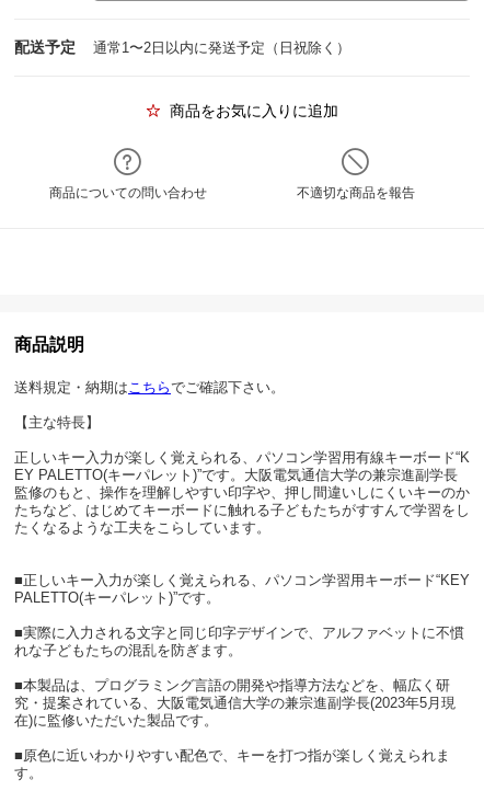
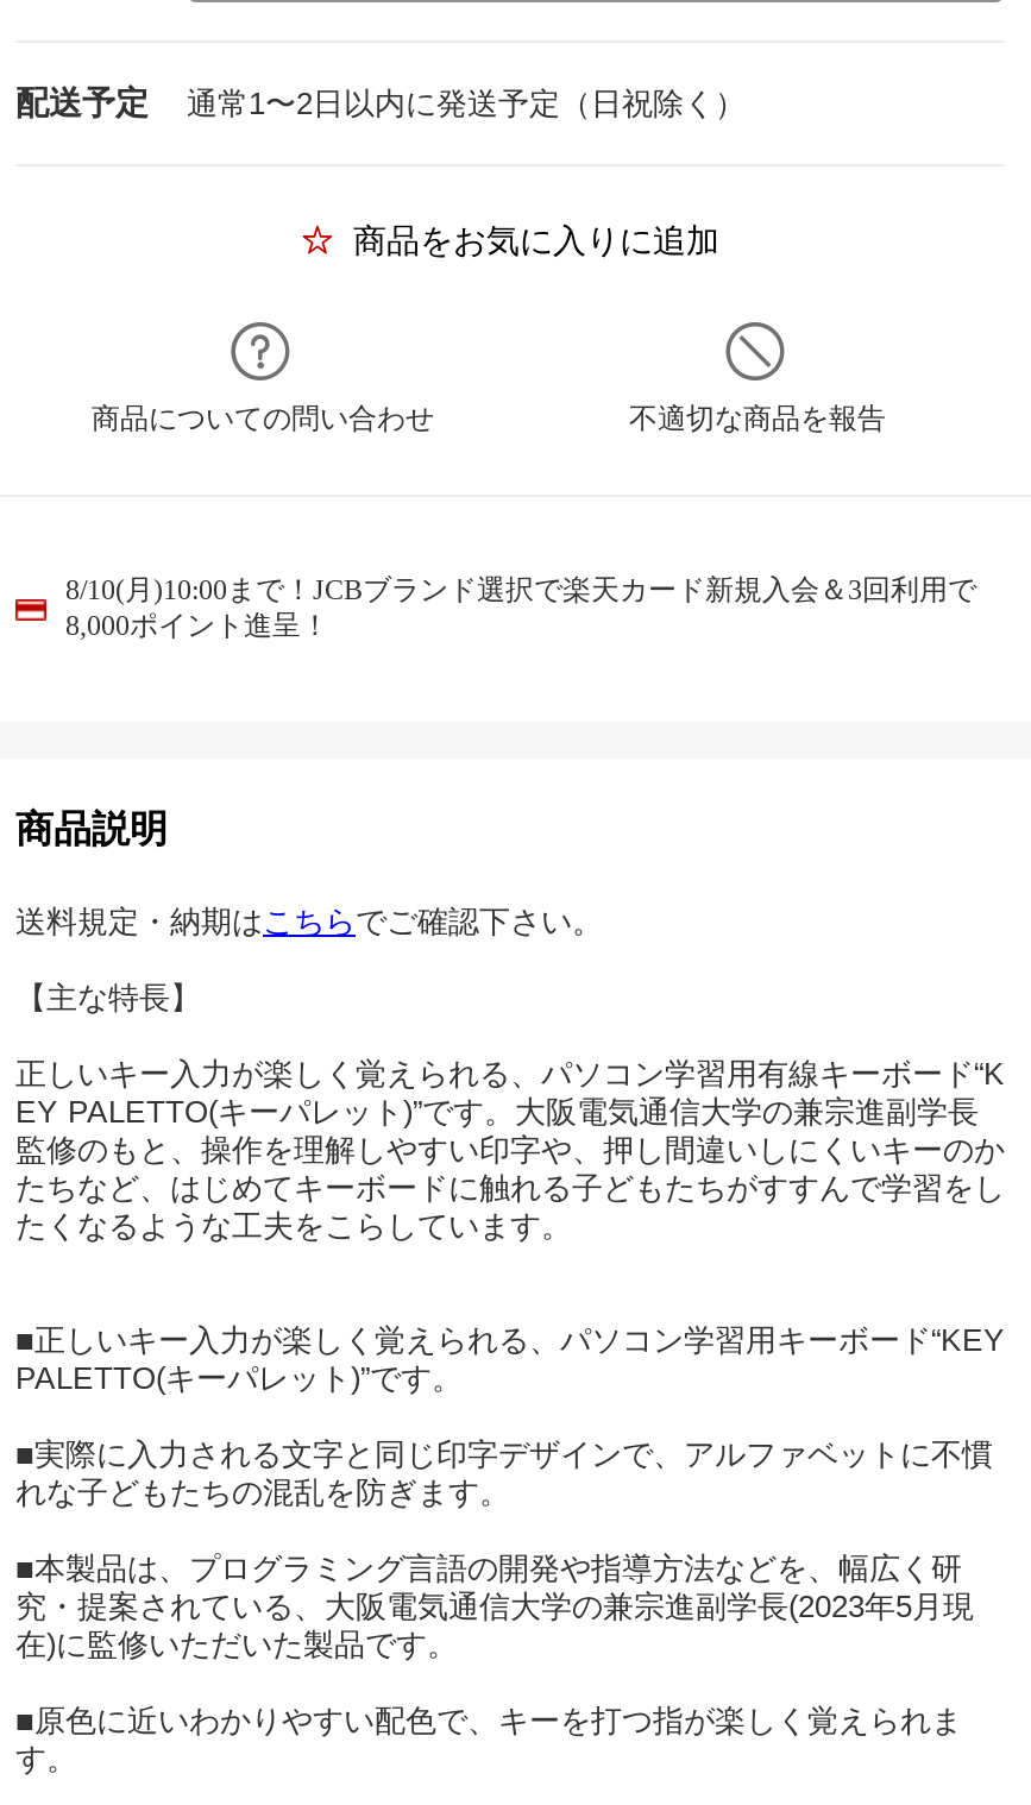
+ 8/10(月)10:00まで！JCBブランド選択で楽天カード新規入会＆3回利用で
+ 8,000ポイント進呈！
